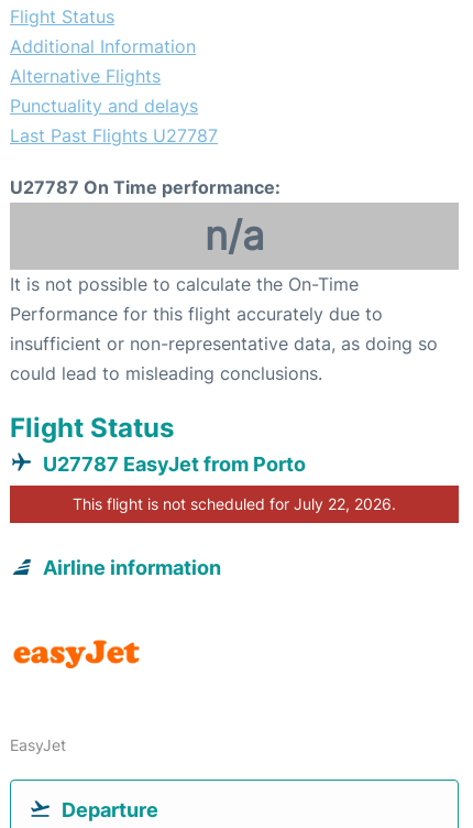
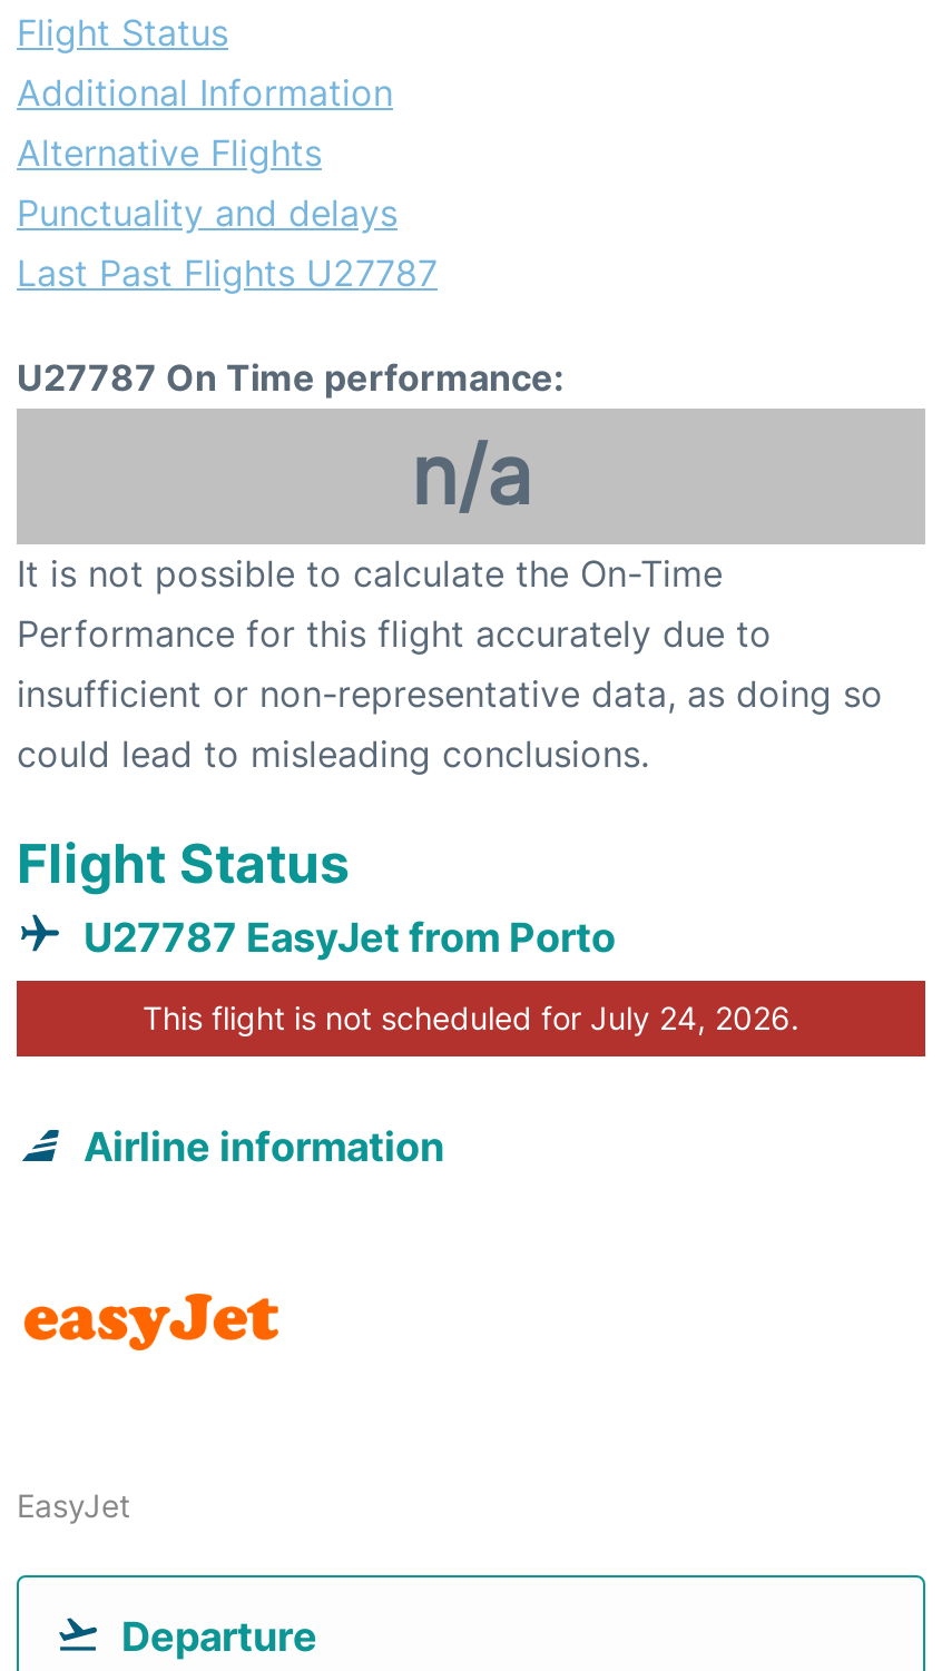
- This flight is not scheduled for July 22, 2026.
+ This flight is not scheduled for July 24, 2026.
